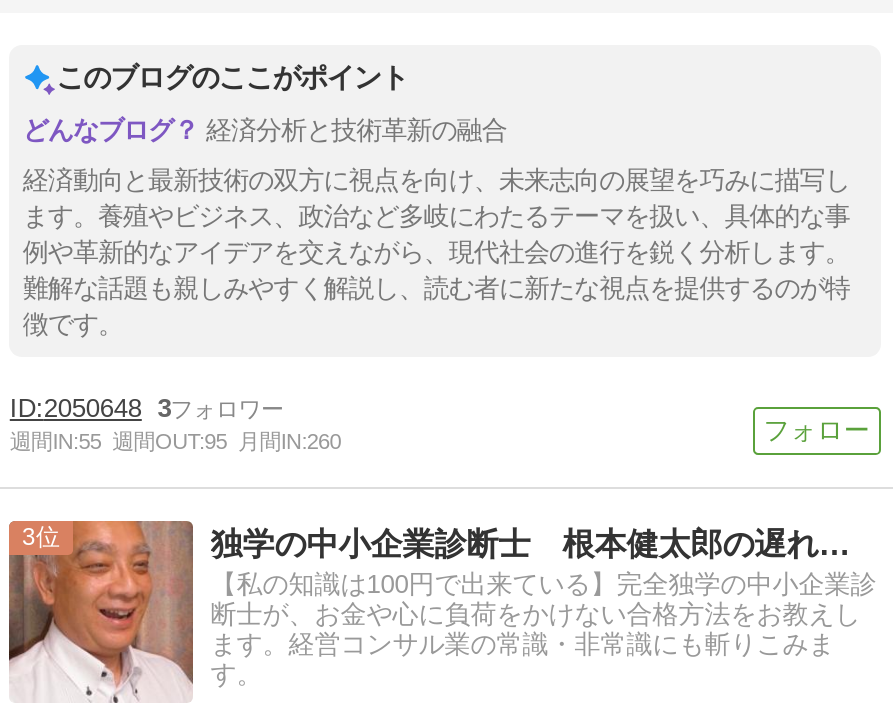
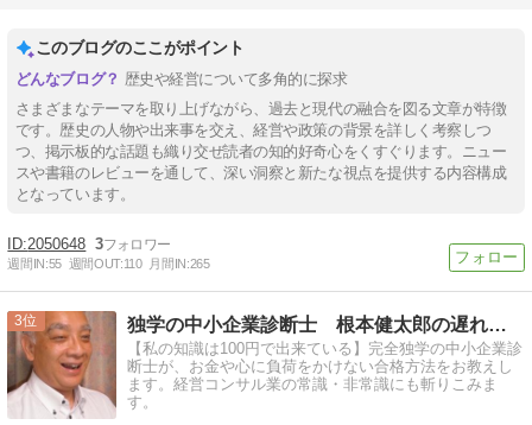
- 経済分析と技術革新の融合
+ 歴史や経営について多角的に探求

- 経済動向と最新技術の双方に視点を向け、未来志向の展望を巧みに描写し
- ます。養殖やビジネス、政治など多岐にわたるテーマを扱い、具体的な事
- 例や革新的なアイデアを交えながら、現代社会の進行を鋭く分析します。
- 難解な話題も親しみやすく解説し、読む者に新たな視点を提供するのが特
- 徴です。
+ さまざまなテーマを取り上げながら、過去と現代の融合を図る文章が特徴
+ です。歴史の人物や出来事を交え、経営や政策の背景を詳しく考察しつ
+ つ、掲示板的な話題も織り交ぜ読者の知的好奇心をくすぐります。ニュー
+ スや書籍のレビューを通して、深い洞察と新たな視点を提供する内容構成
+ となっています。

- 週間IN:55 週間OUT:95 月間IN:260
+ 週間IN:55 週間OUT:110 月間IN:265
